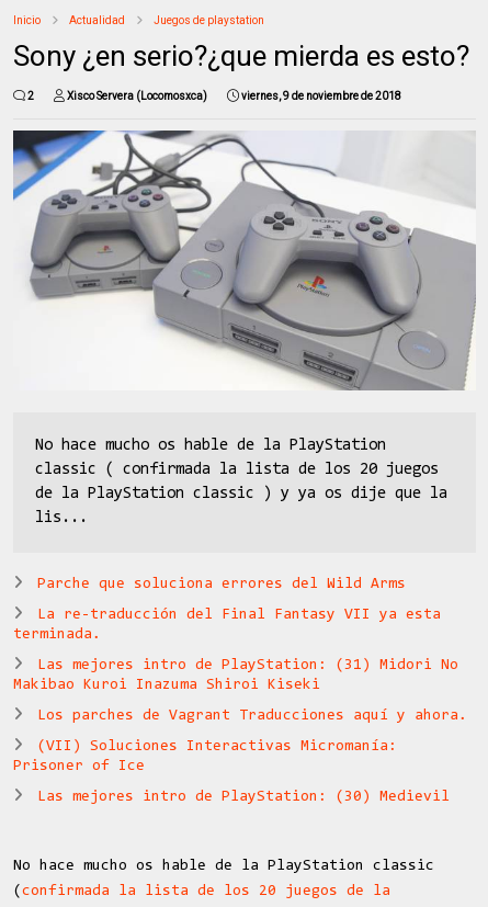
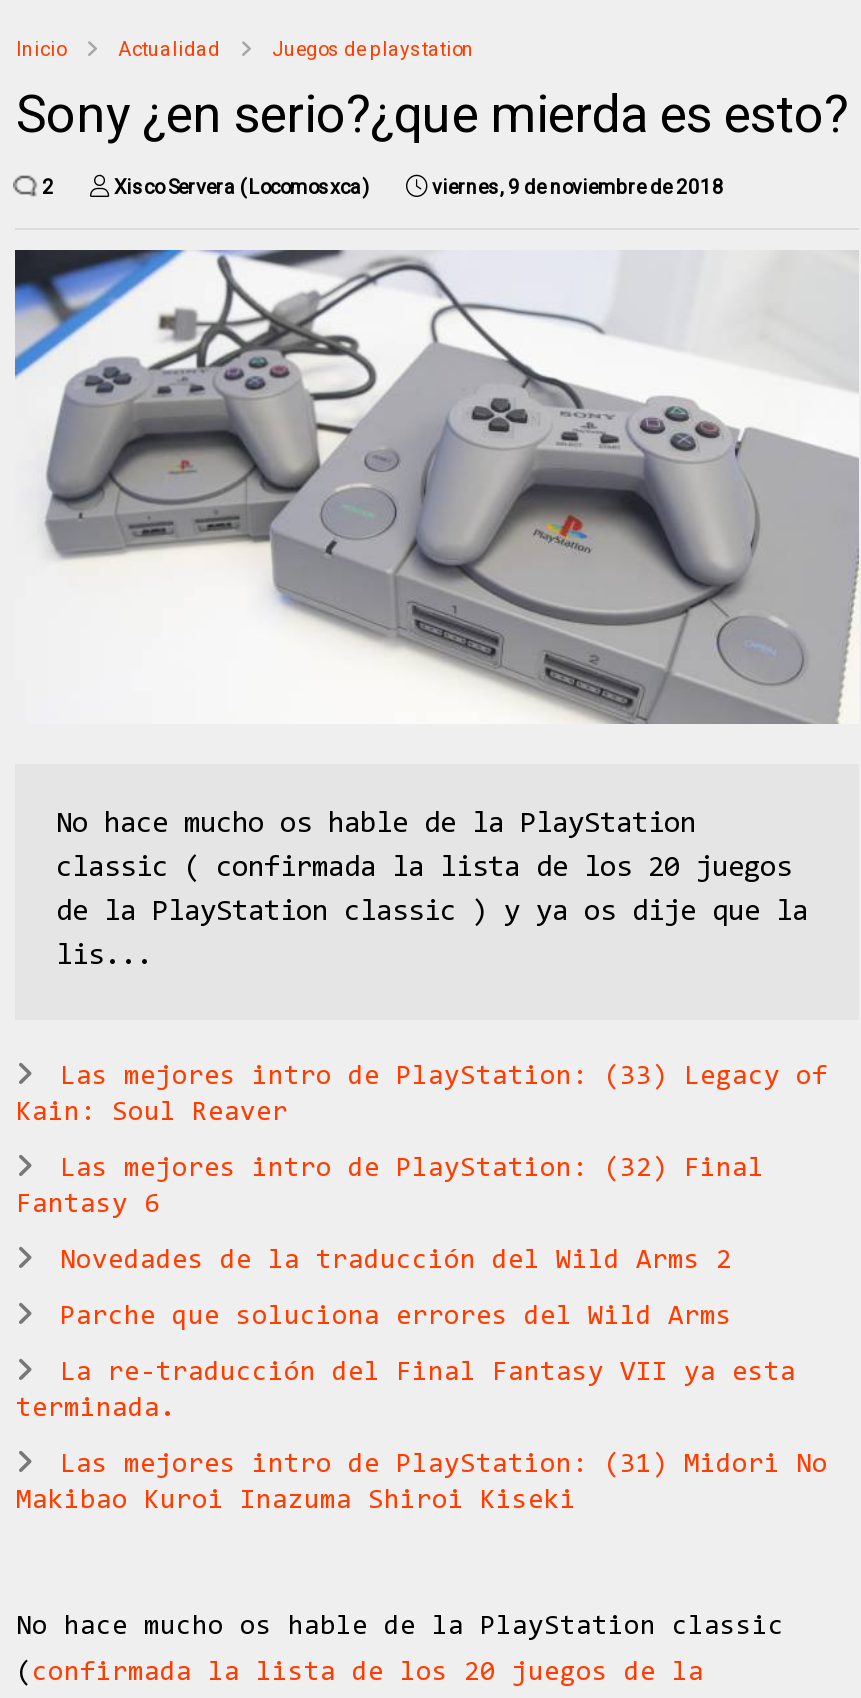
+ Las mejores intro de PlayStation: (33) Legacy of
+ Kain: Soul Reaver
+ Las mejores intro de PlayStation: (32) Final
+ Fantasy 6
+ Novedades de la traducción del Wild Arms 2

moved down: Parche que soluciona errores del Wild Arms | La re-traducción del Final Fantasy VII ya esta | terminada. | Las mejores intro de PlayStation: (31) Midori No | Makibao Kuroi Inazuma Shiroi Kiseki

- Los parches de Vagrant Traducciones aquí y ahora.
- (VII) Soluciones Interactivas Micromanía:
- Prisoner of Ice
- Las mejores intro de PlayStation: (30) Medievil
